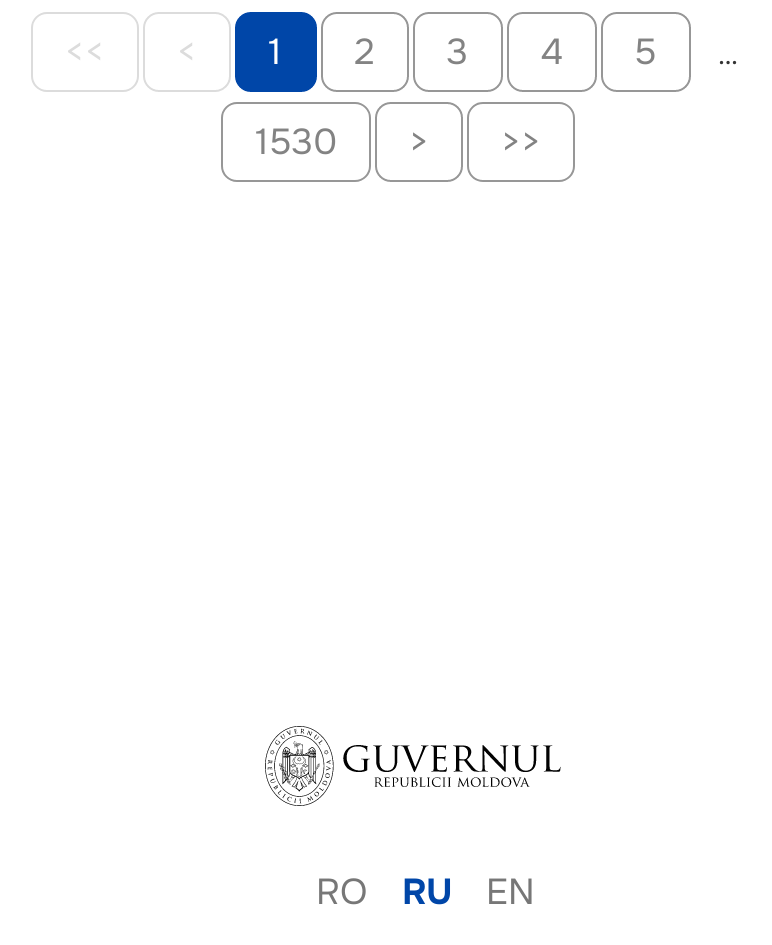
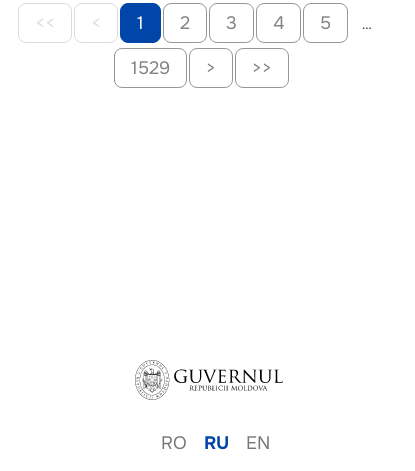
- 1530
+ 1529
